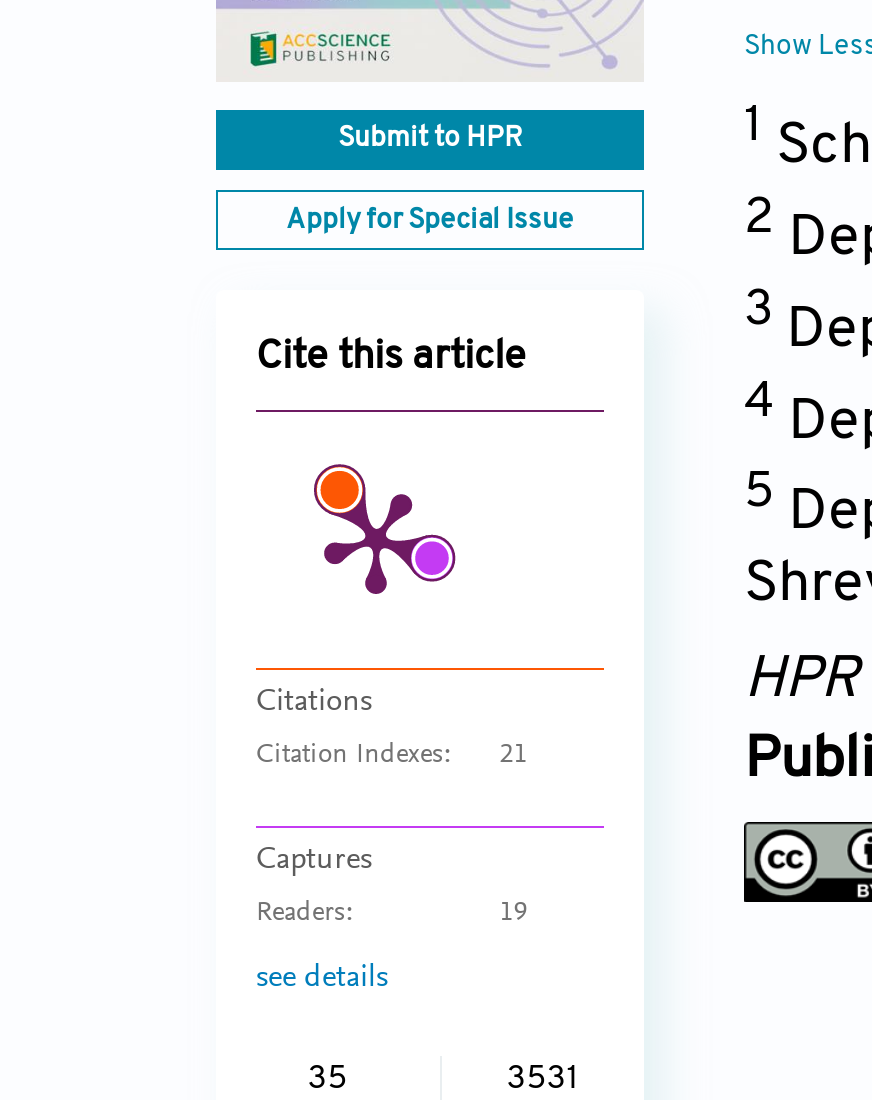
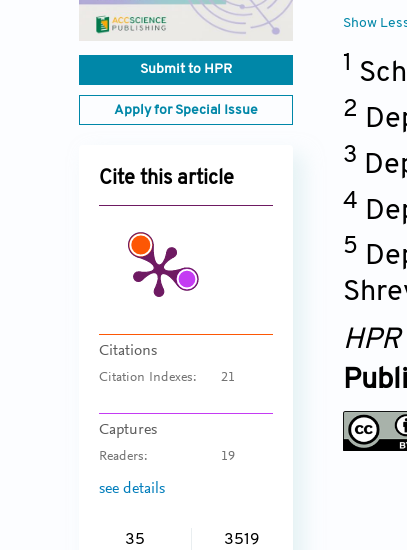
- 3531
+ 3519
